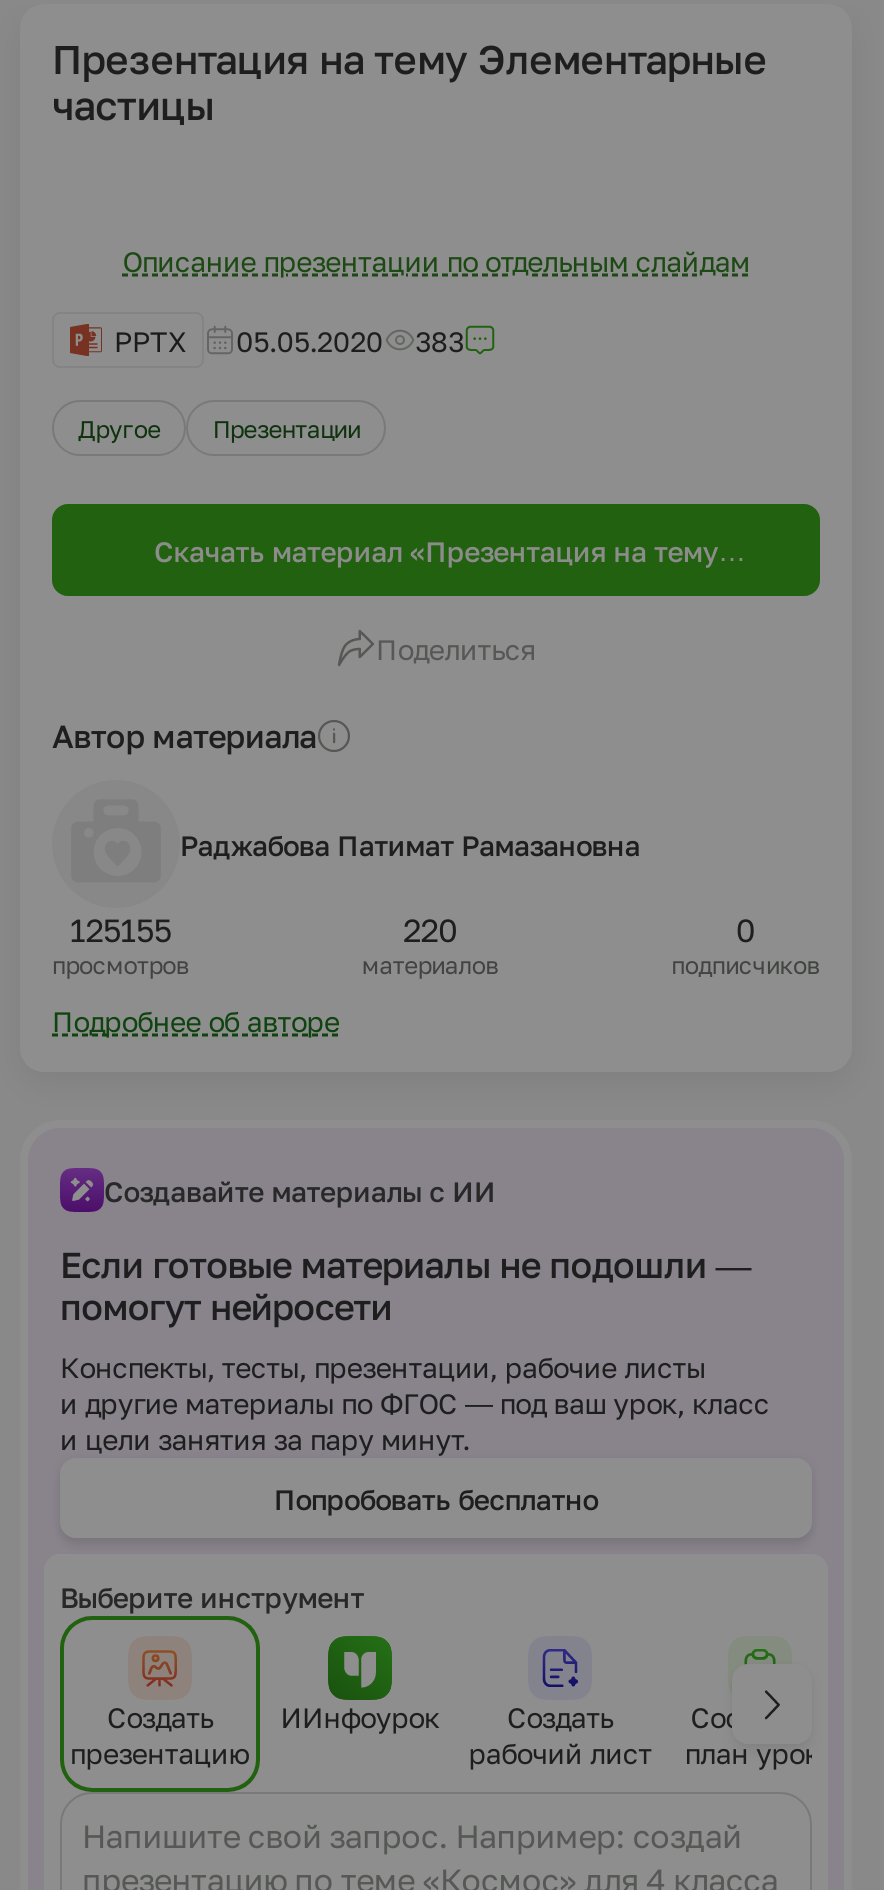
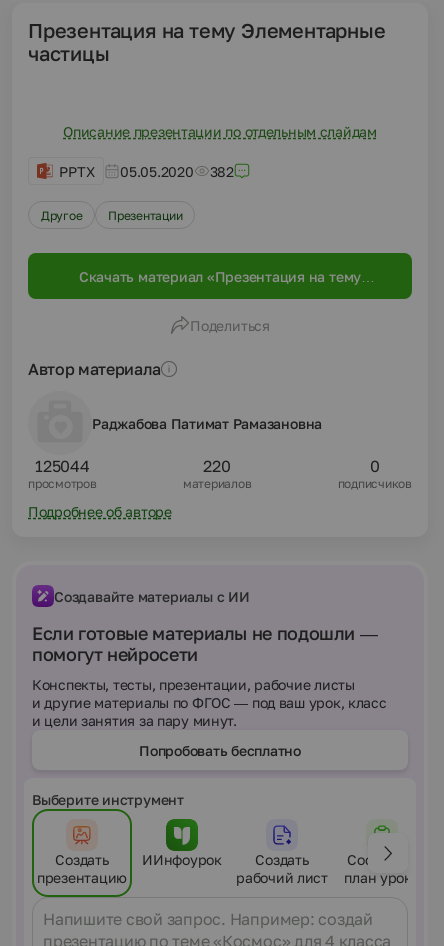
- PPTX 05.05.2020 383
+ PPTX 05.05.2020 382

- 125155
+ 125044
